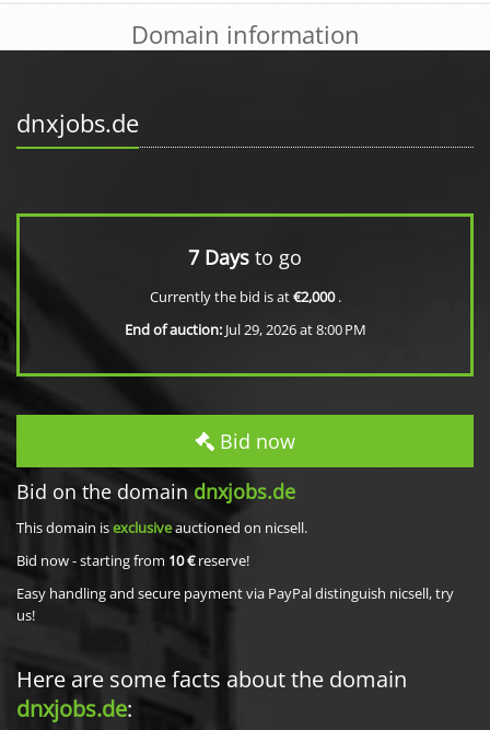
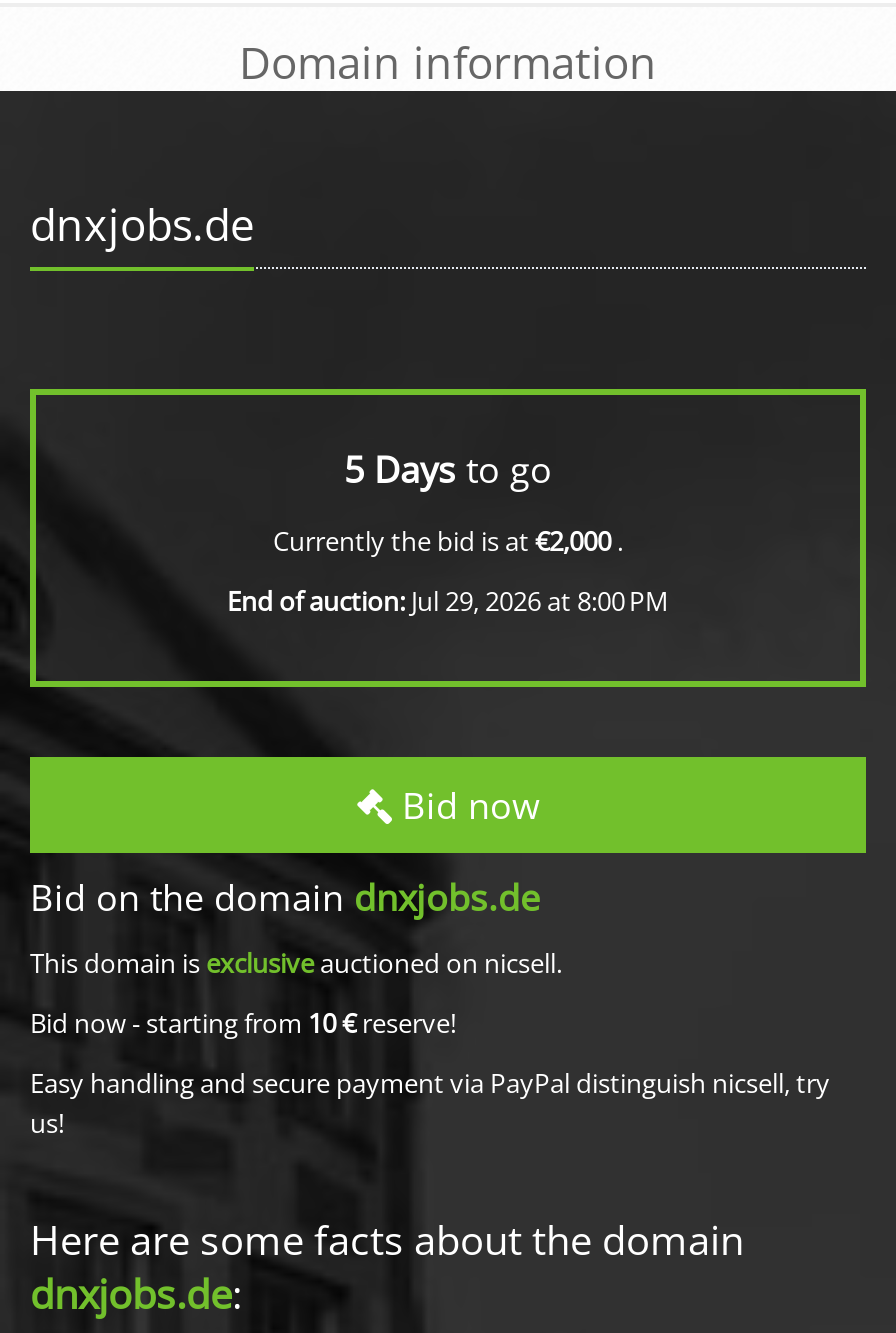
- 7 Days to go
+ 5 Days to go
